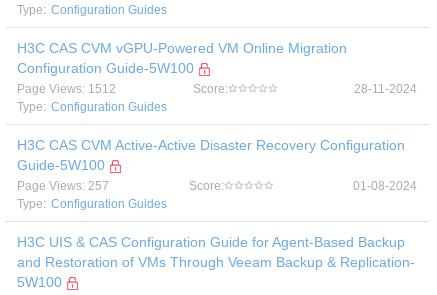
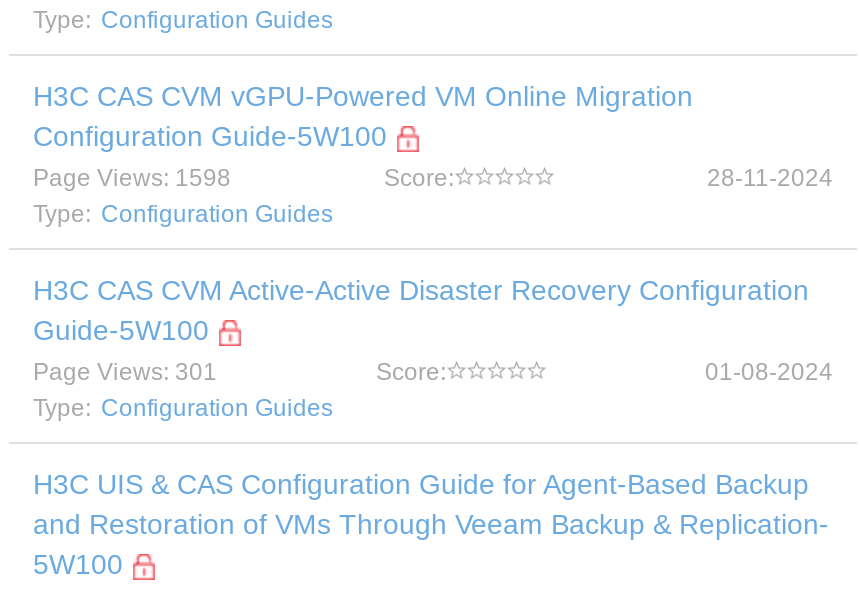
- Page Views: 1512
+ Page Views: 1598

- Page Views: 257
+ Page Views: 301
